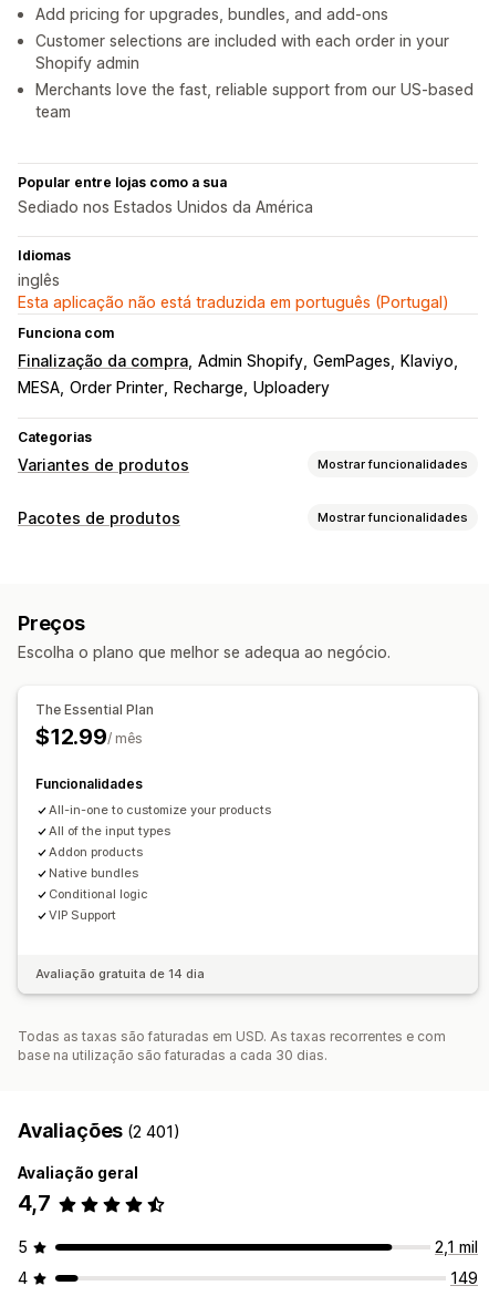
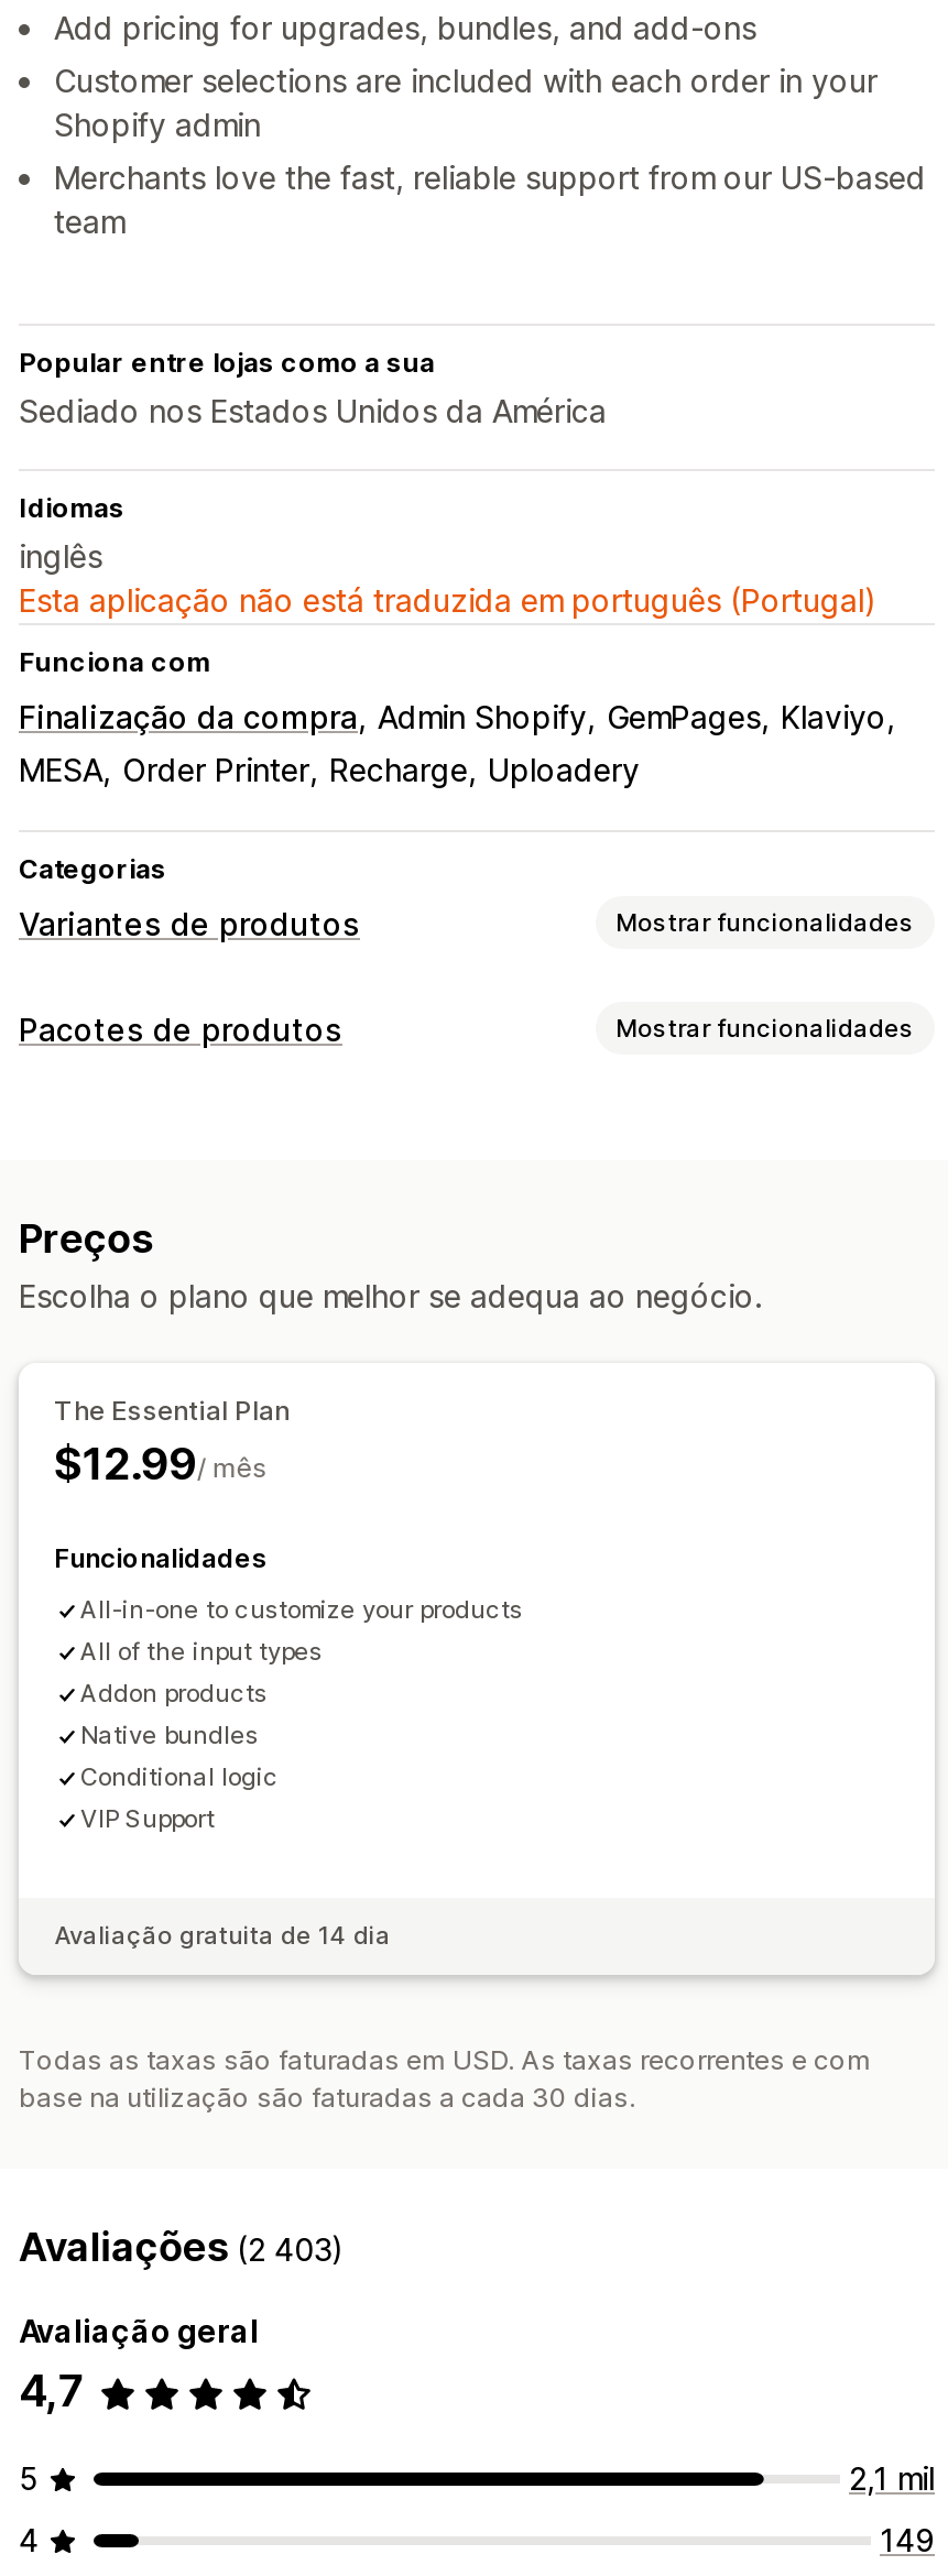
- Avaliações (2 401)
+ Avaliações (2 403)
